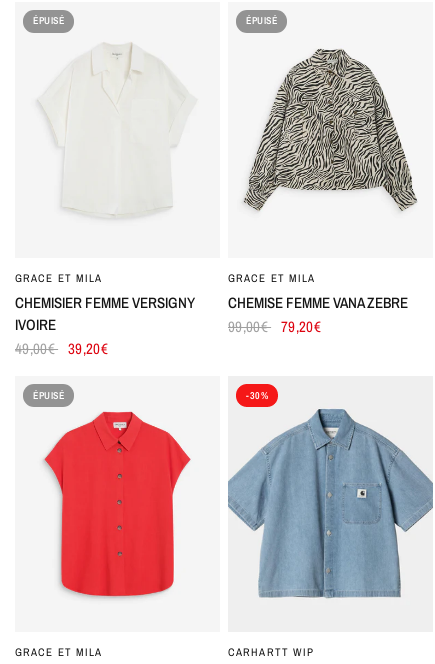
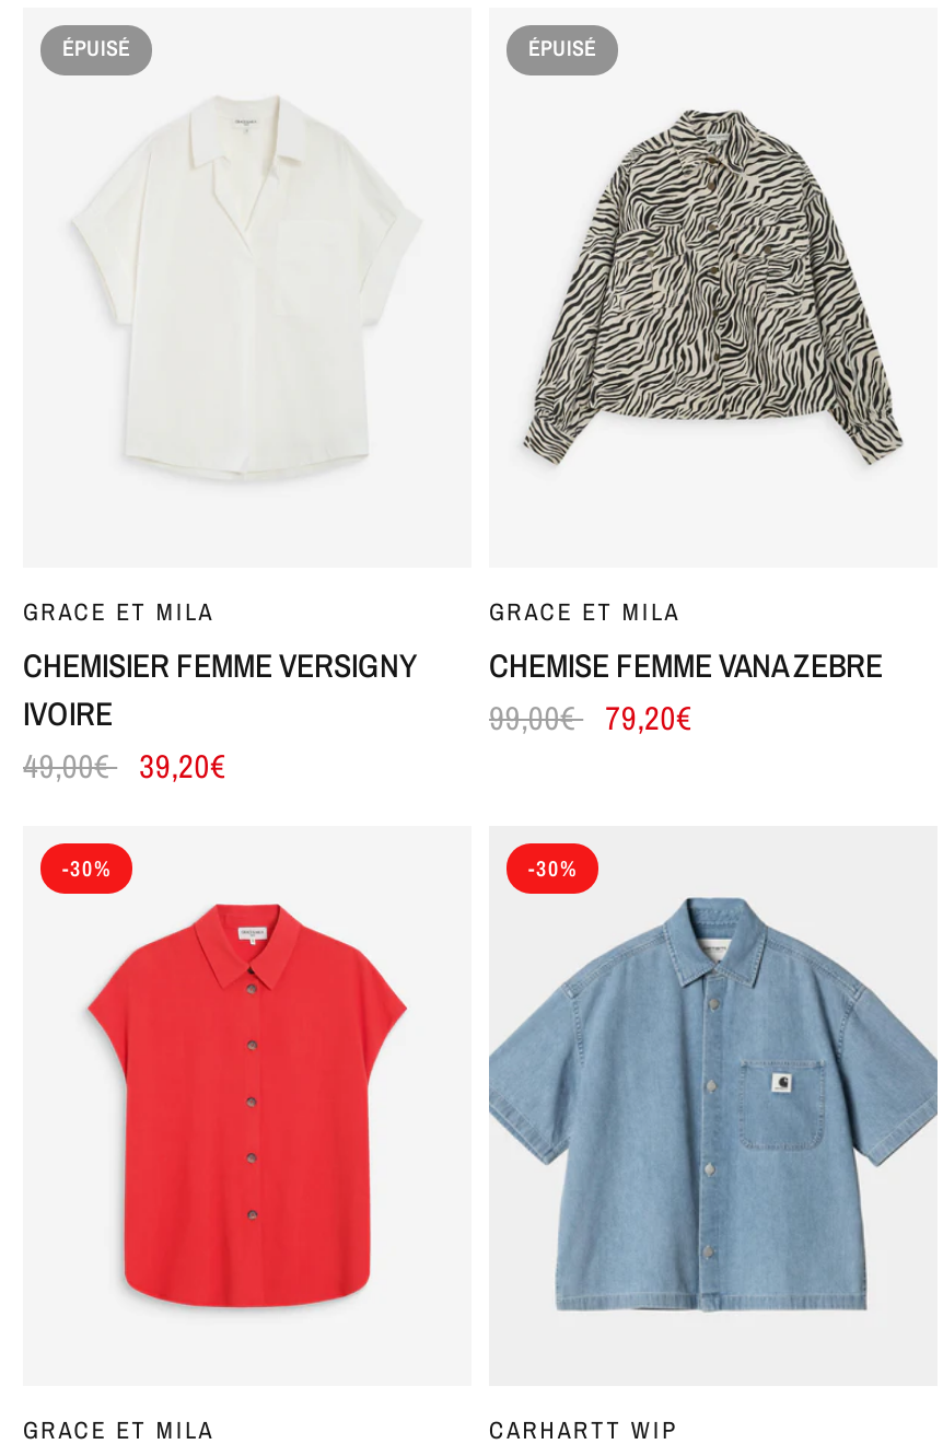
- ÉPUISÉ
+ -30%
